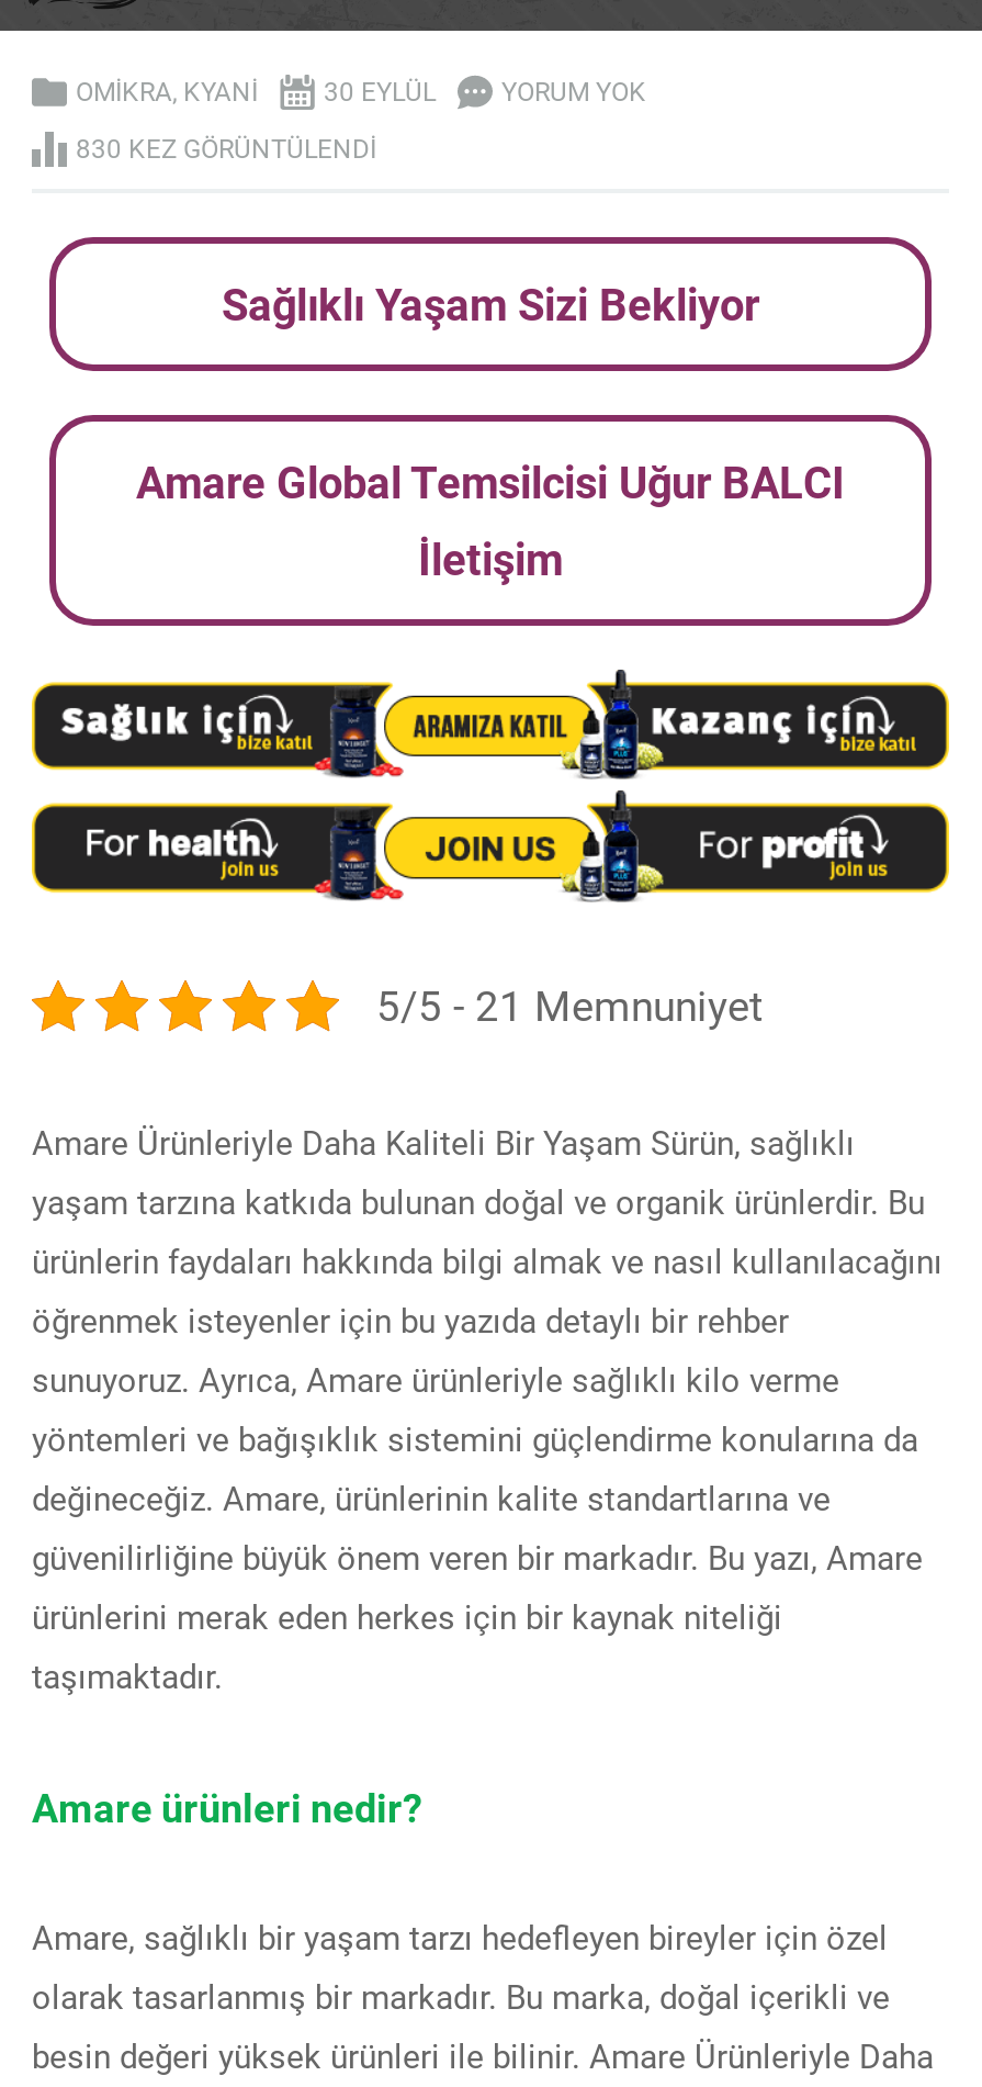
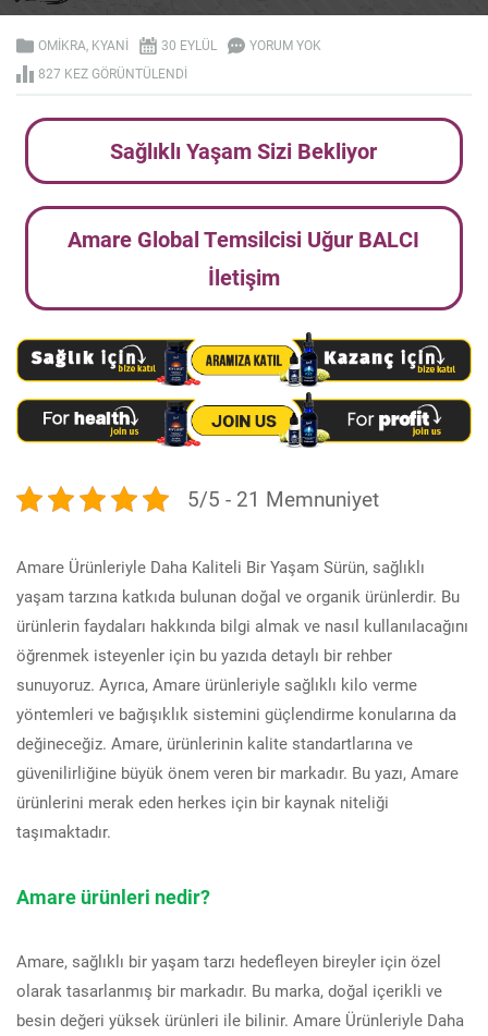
- 830 KEZ GÖRÜNTÜLENDI
+ 827 KEZ GÖRÜNTÜLENDI
